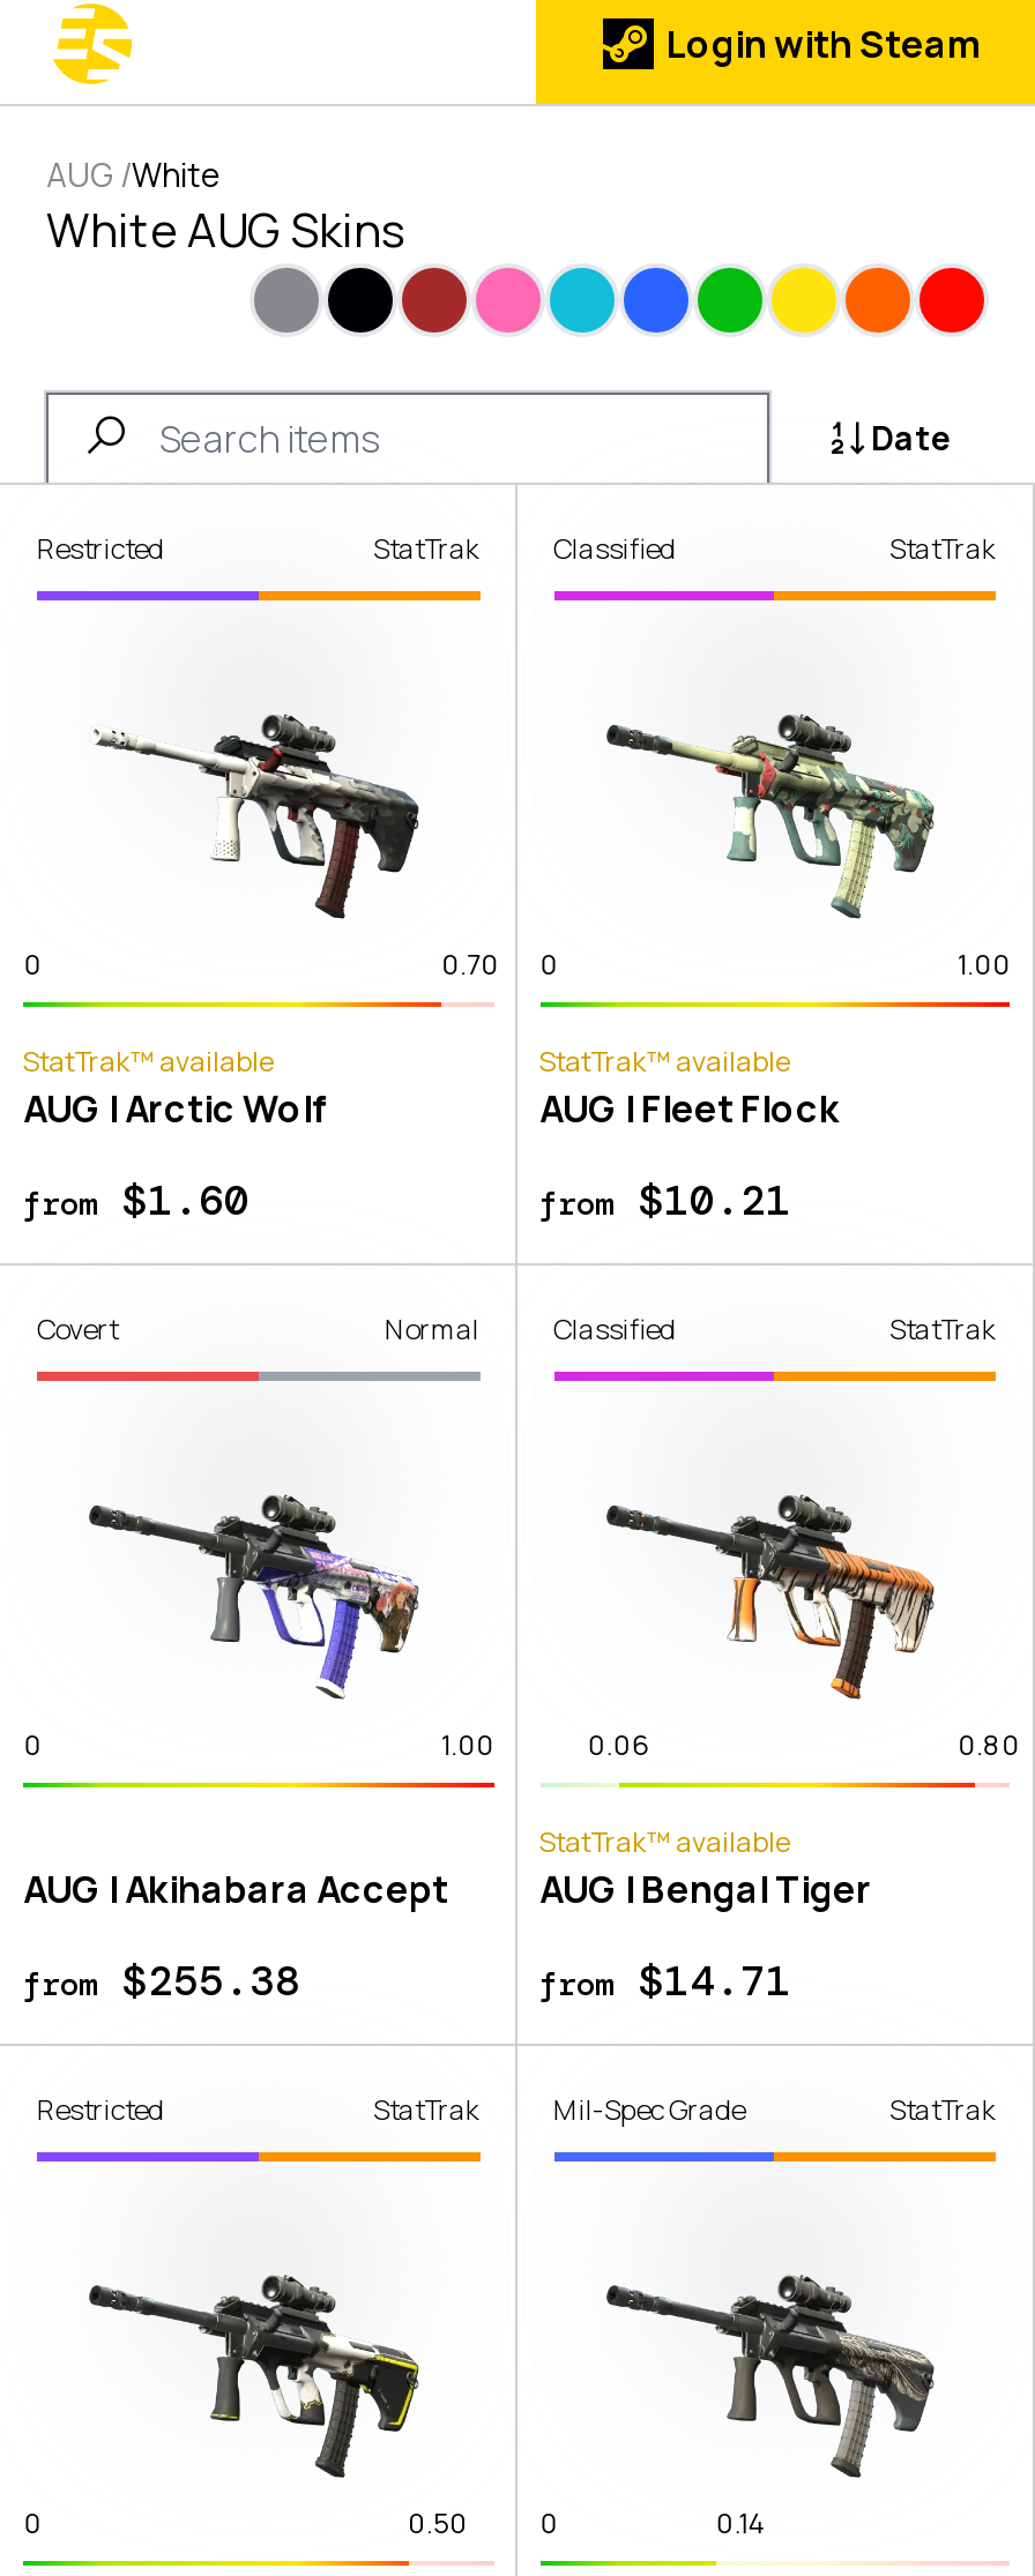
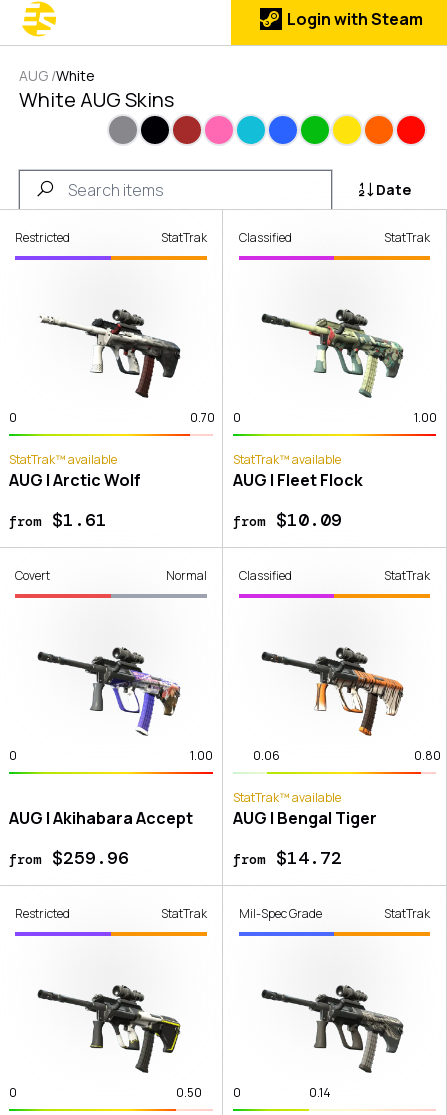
- from $1.60
+ from $1.61

- from $10.21
+ from $10.09

- from $255.38
+ from $259.96

- from $14.71
+ from $14.72
